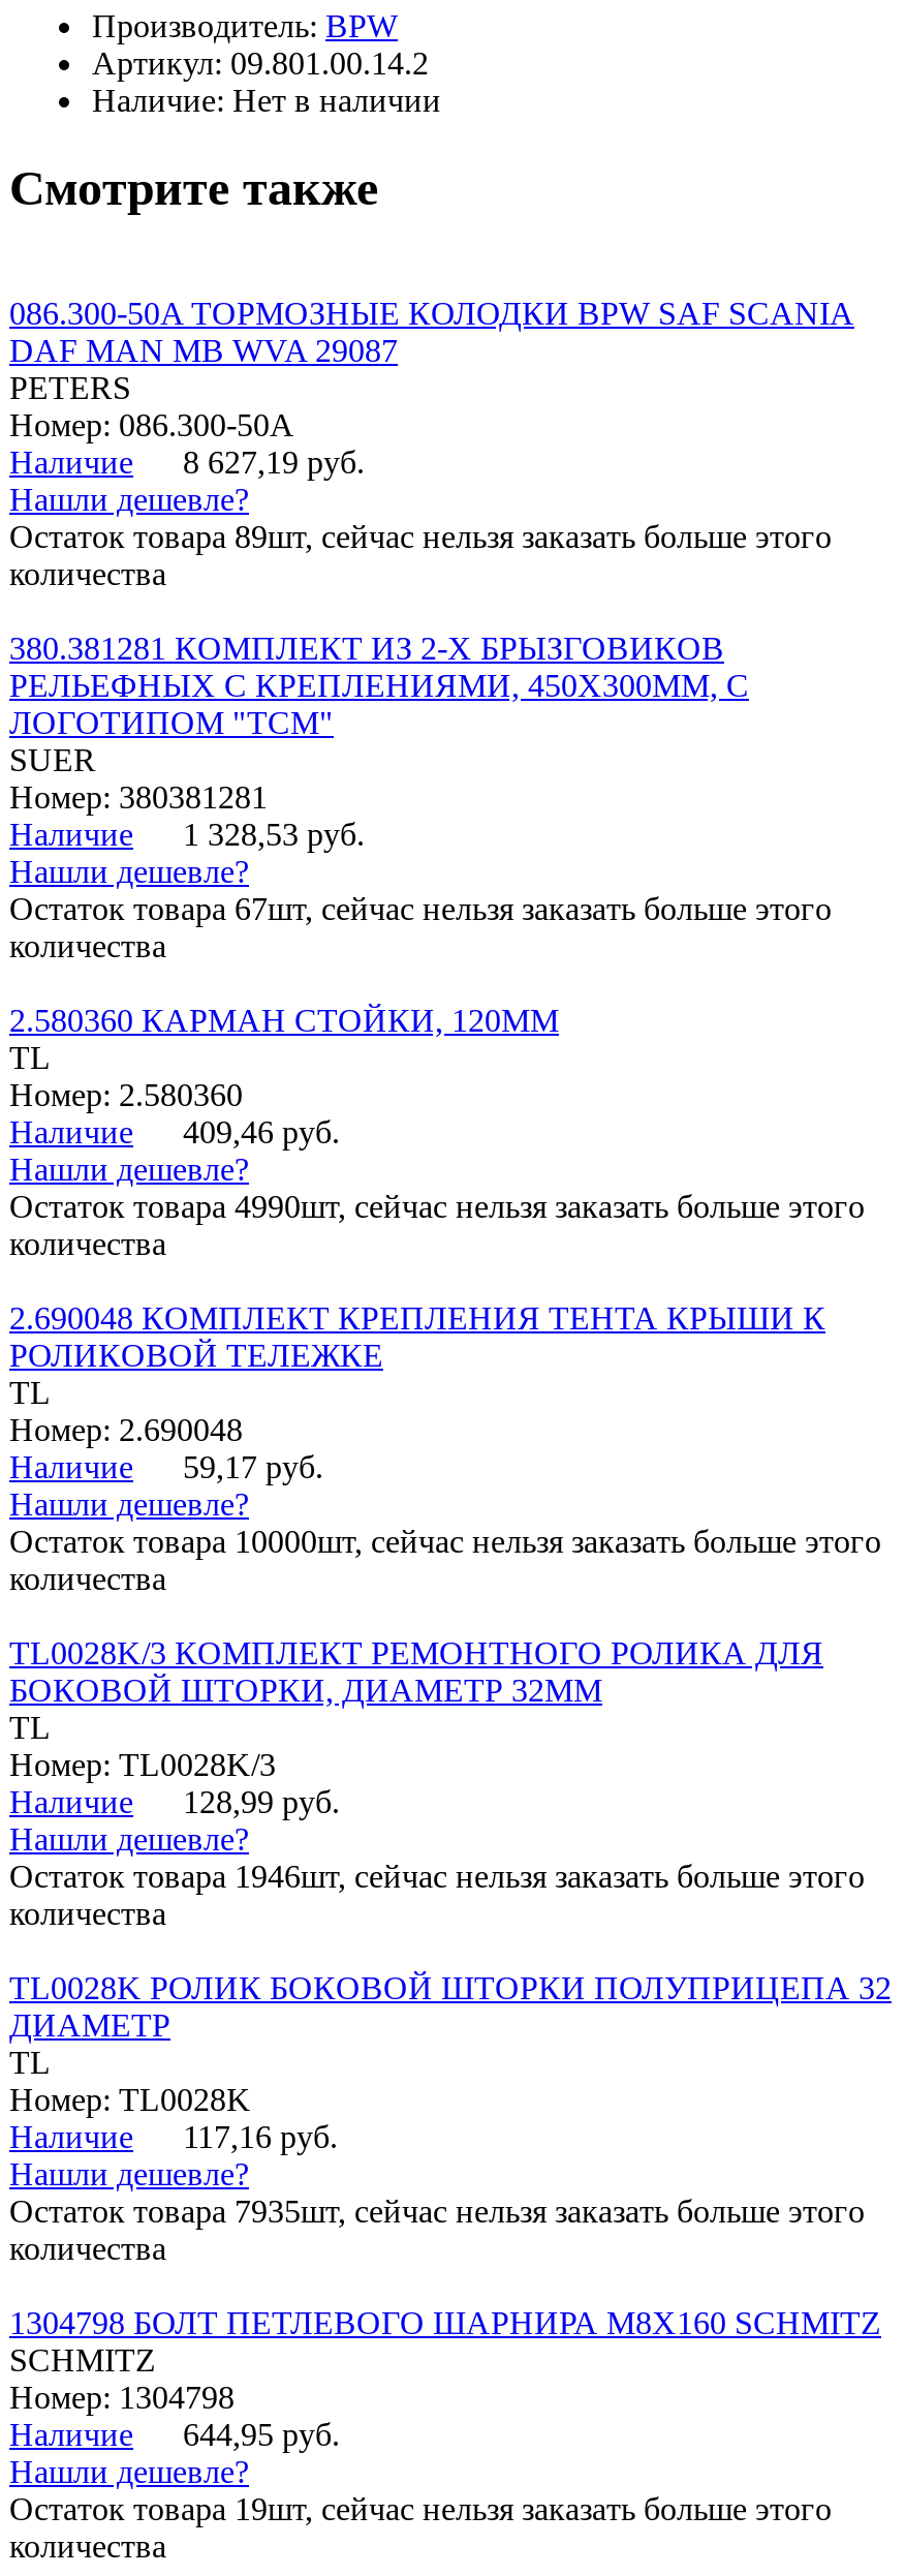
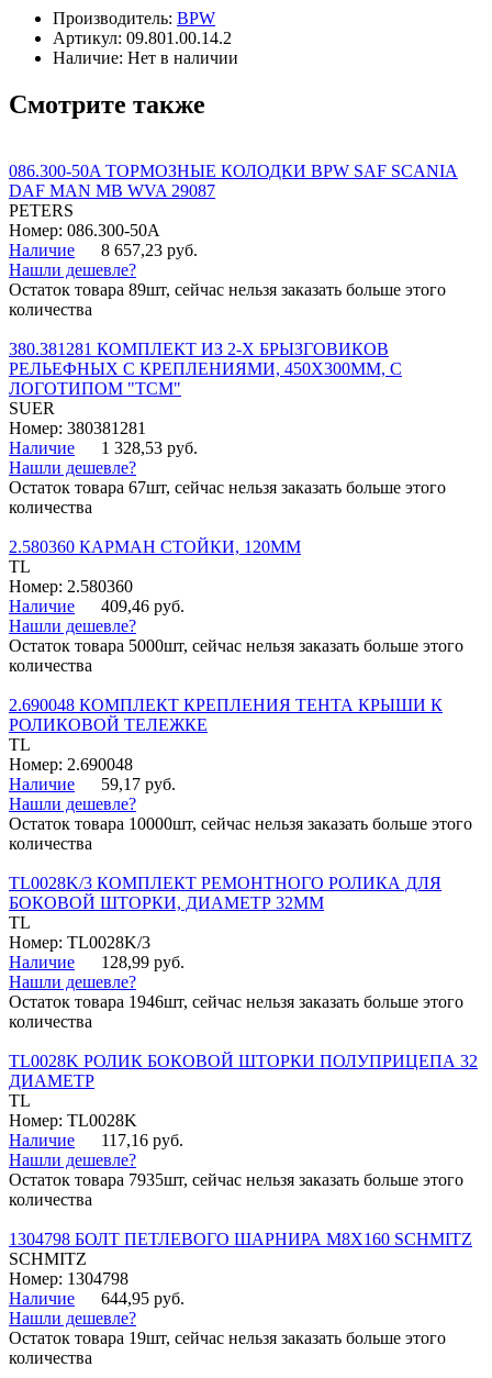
- Наличие 8 627,19 руб.
+ Наличие 8 657,23 руб.

- Остаток товара 4990шт, сейчас нельзя заказать больше этого
+ Остаток товара 5000шт, сейчас нельзя заказать больше этого
